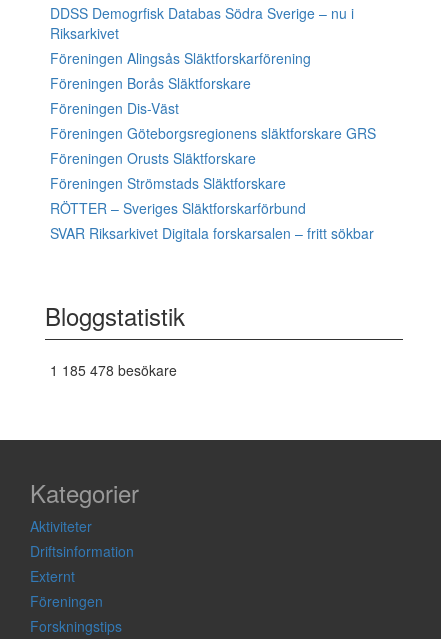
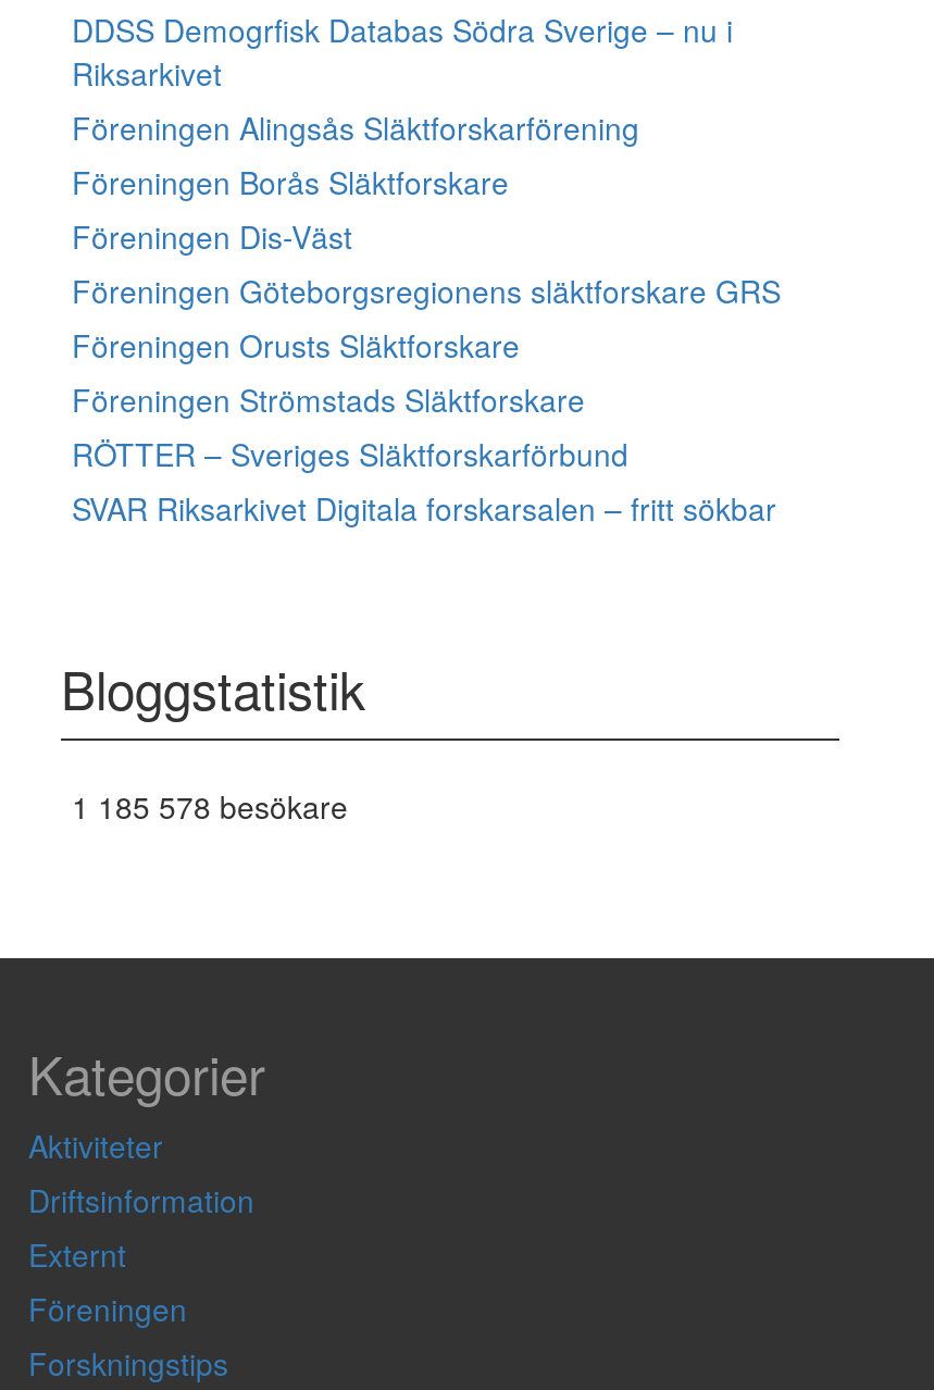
- 1 185 478 besökare
+ 1 185 578 besökare
